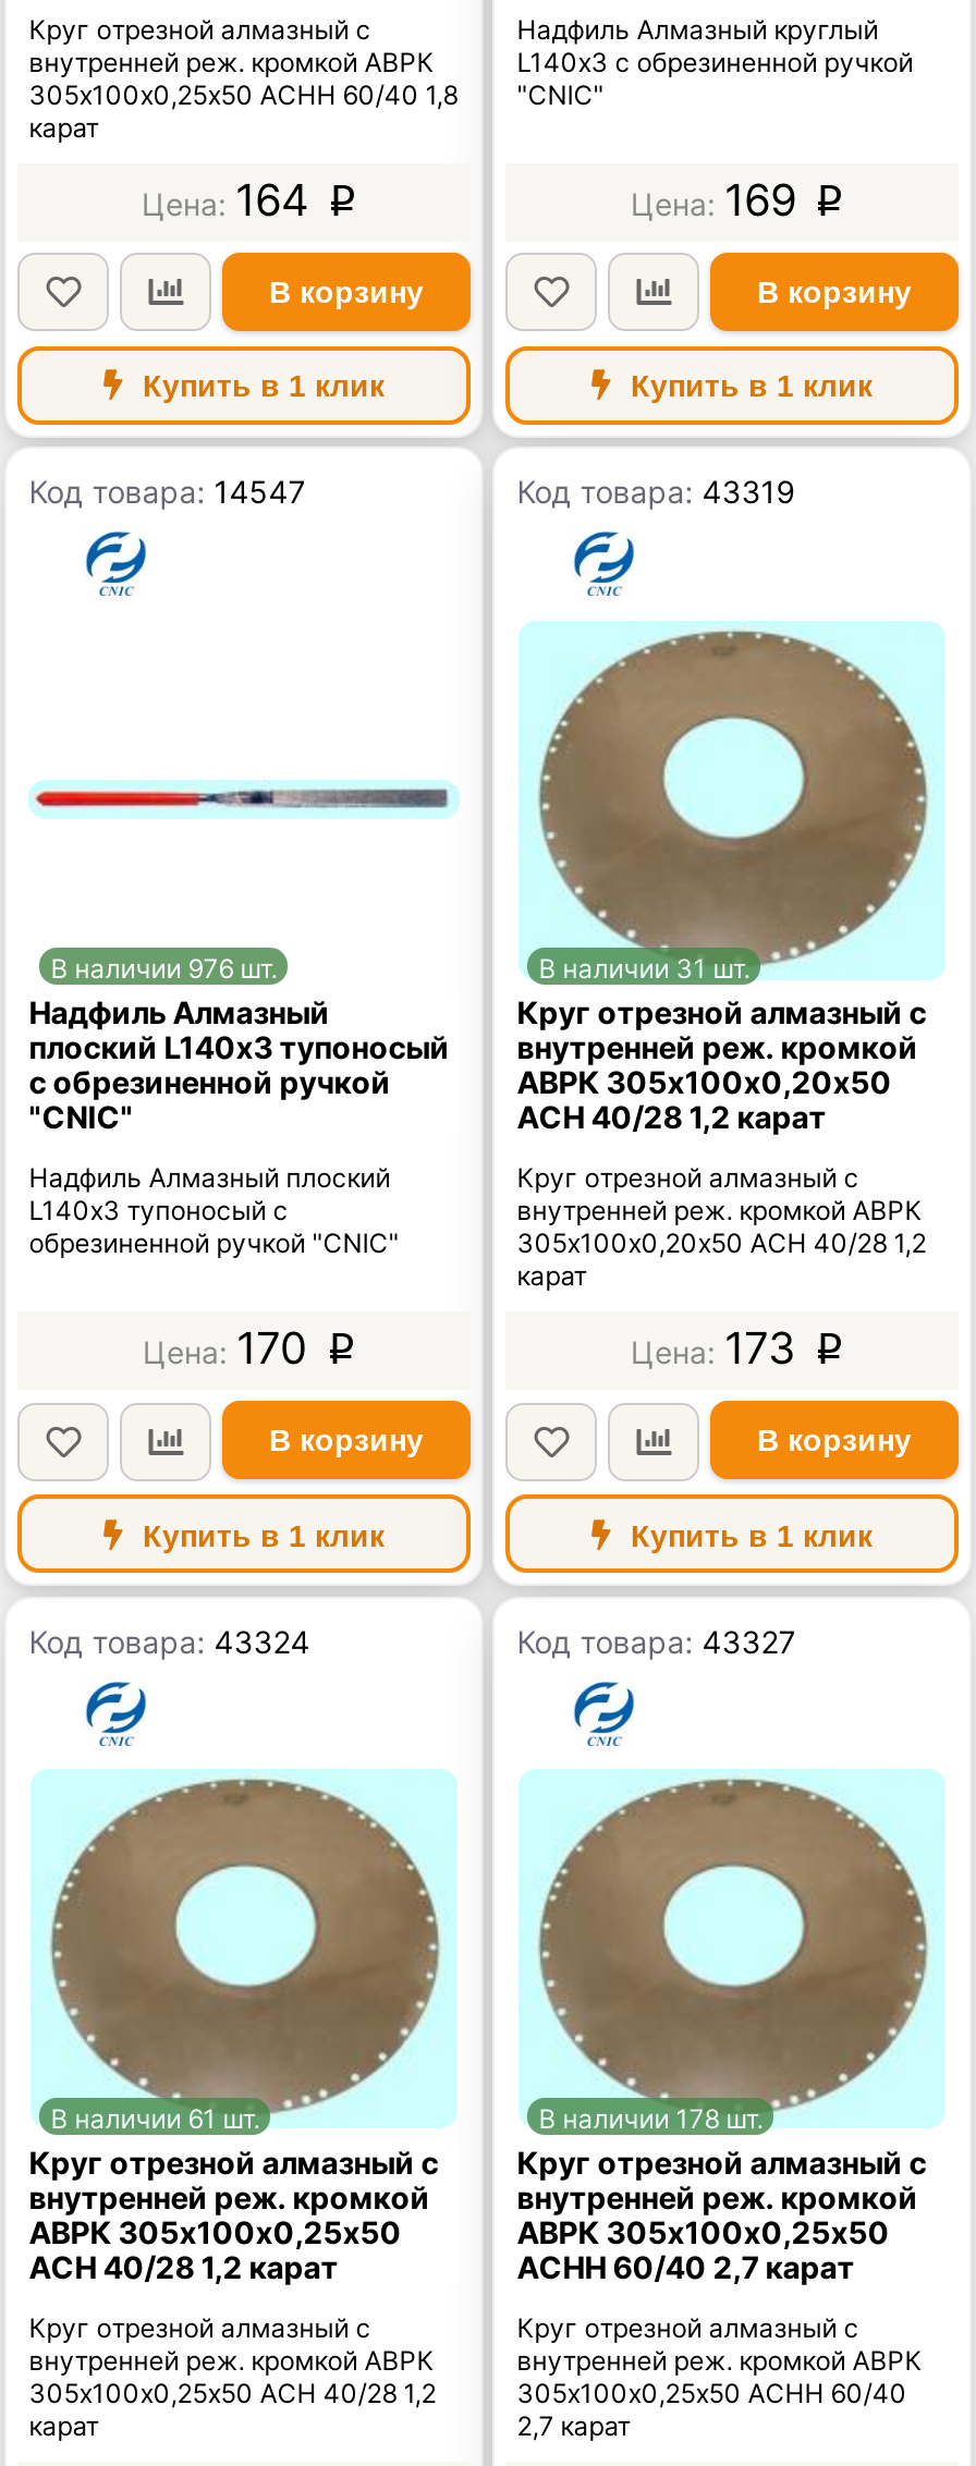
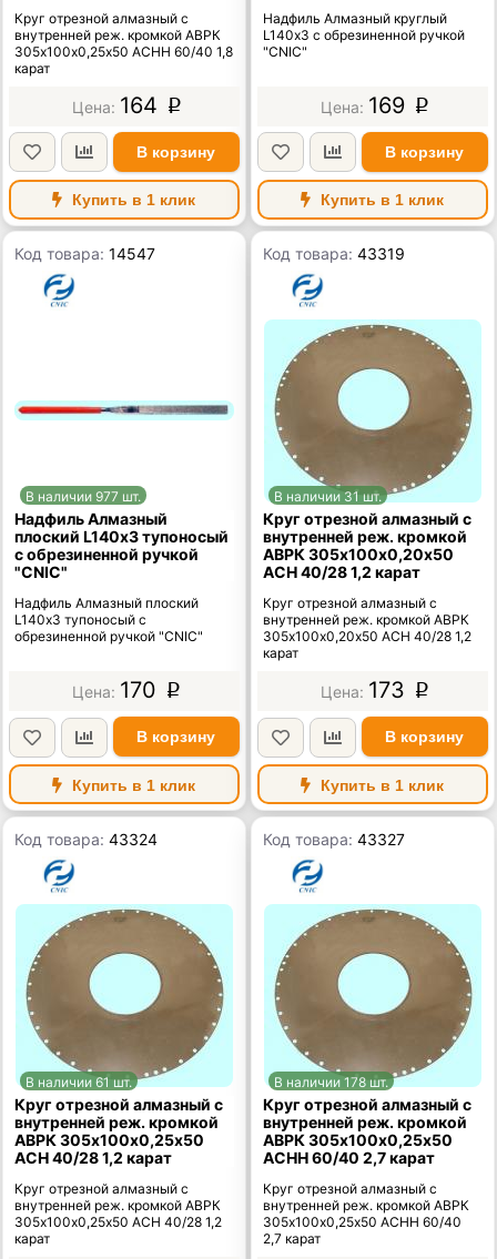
- В наличии 976 шт.
+ В наличии 977 шт.
